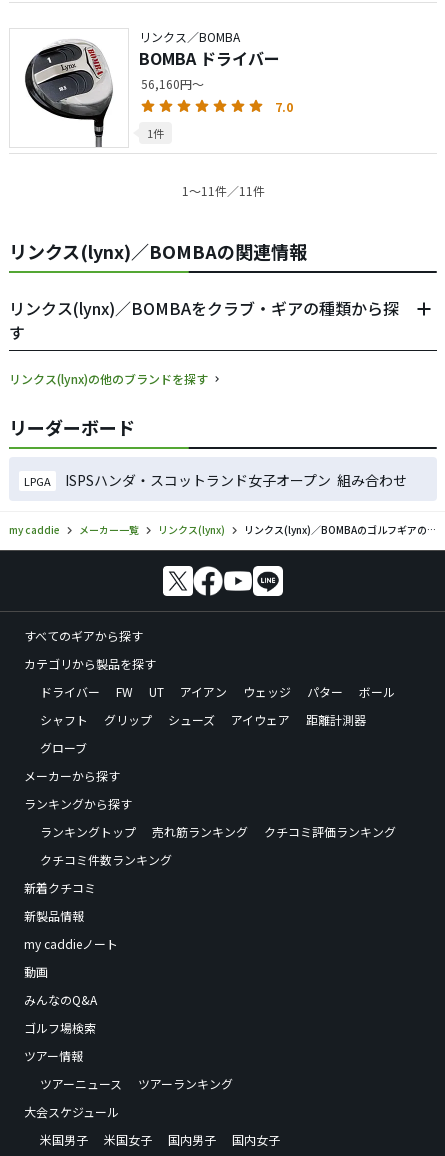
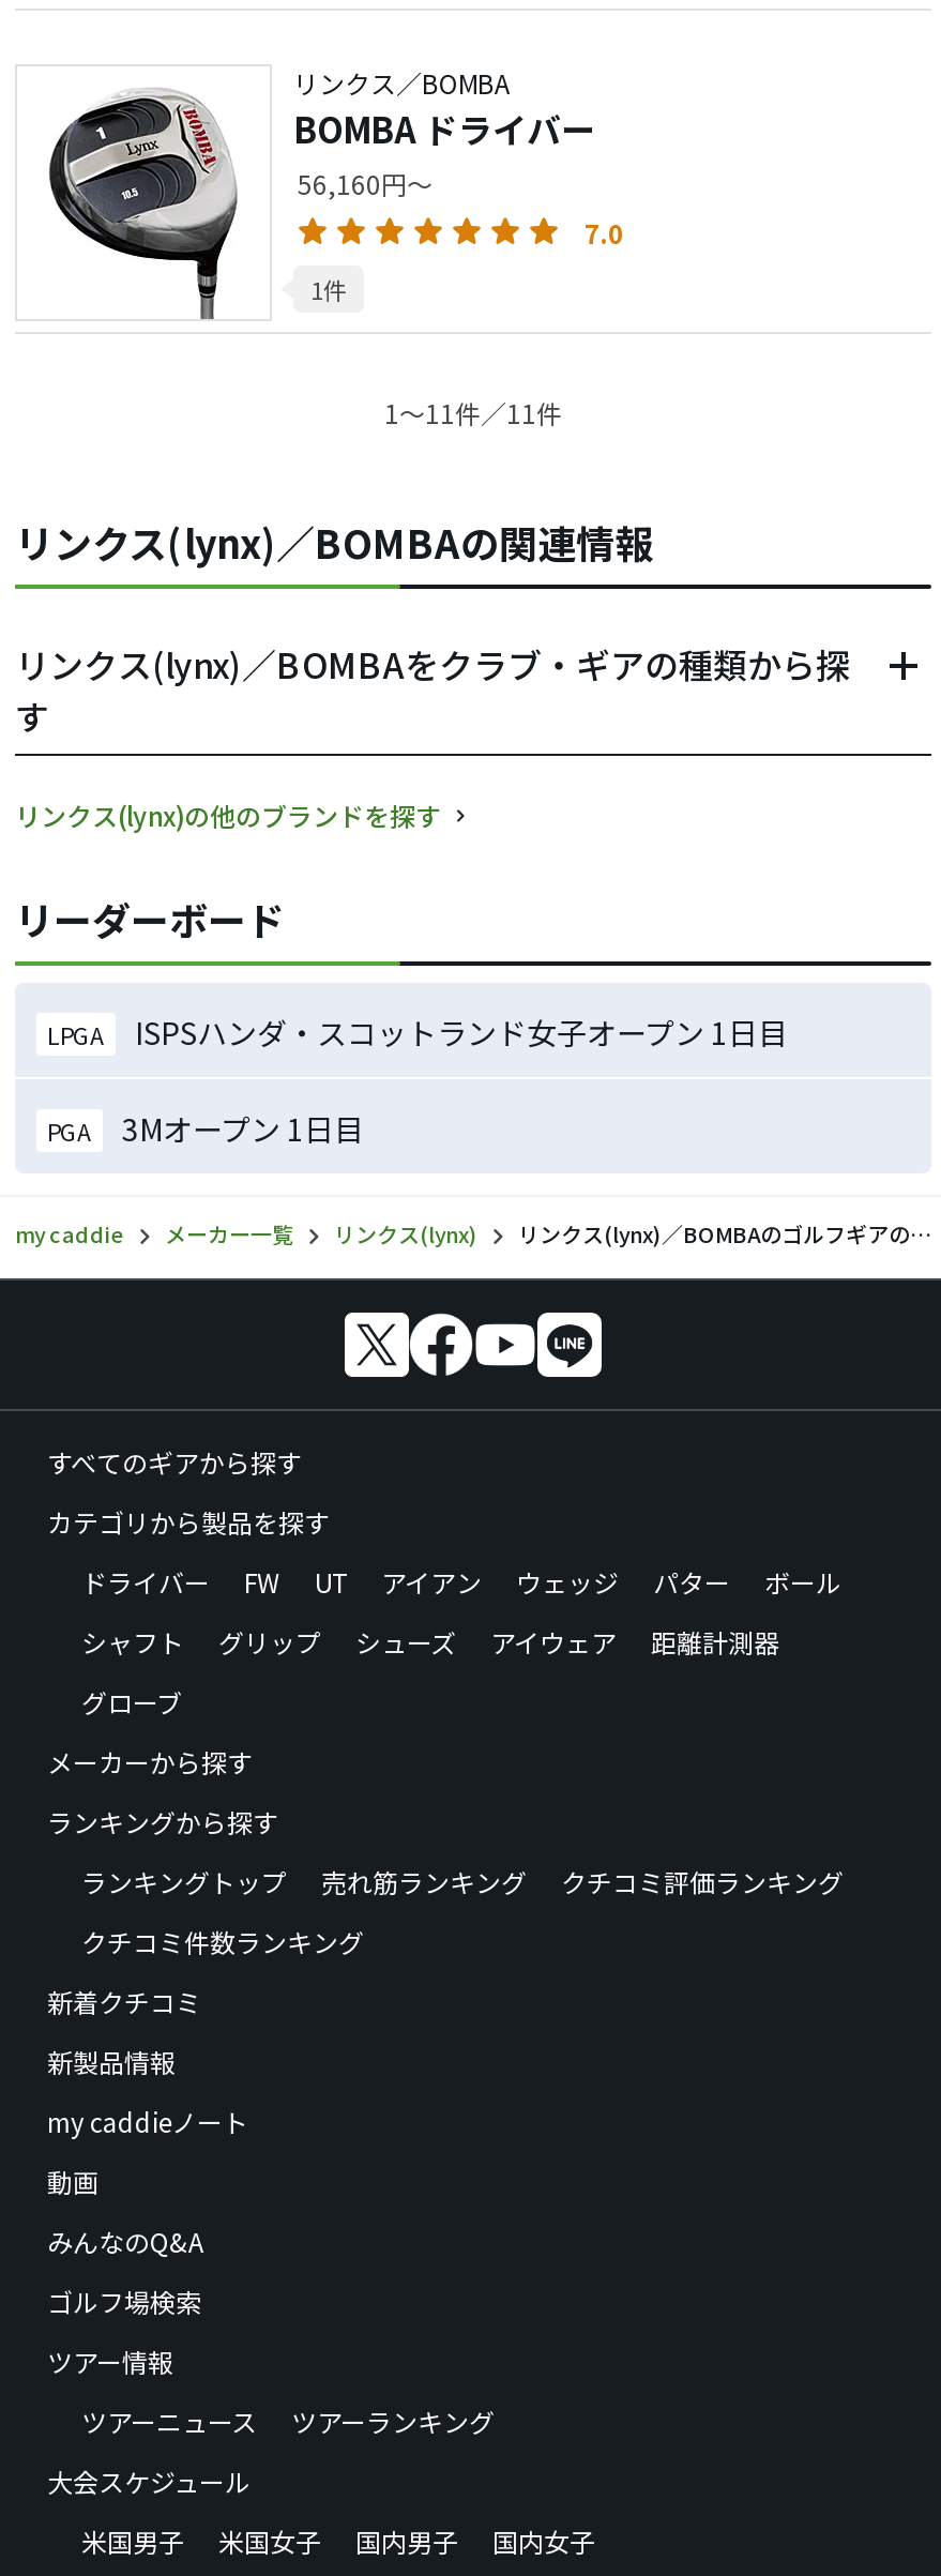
- ISPSハンダ・スコットランド女子オープン 組み合わせ
+ ISPSハンダ・スコットランド女子オープン 1日目
+ PGA
+ 3Mオープン 1日目
